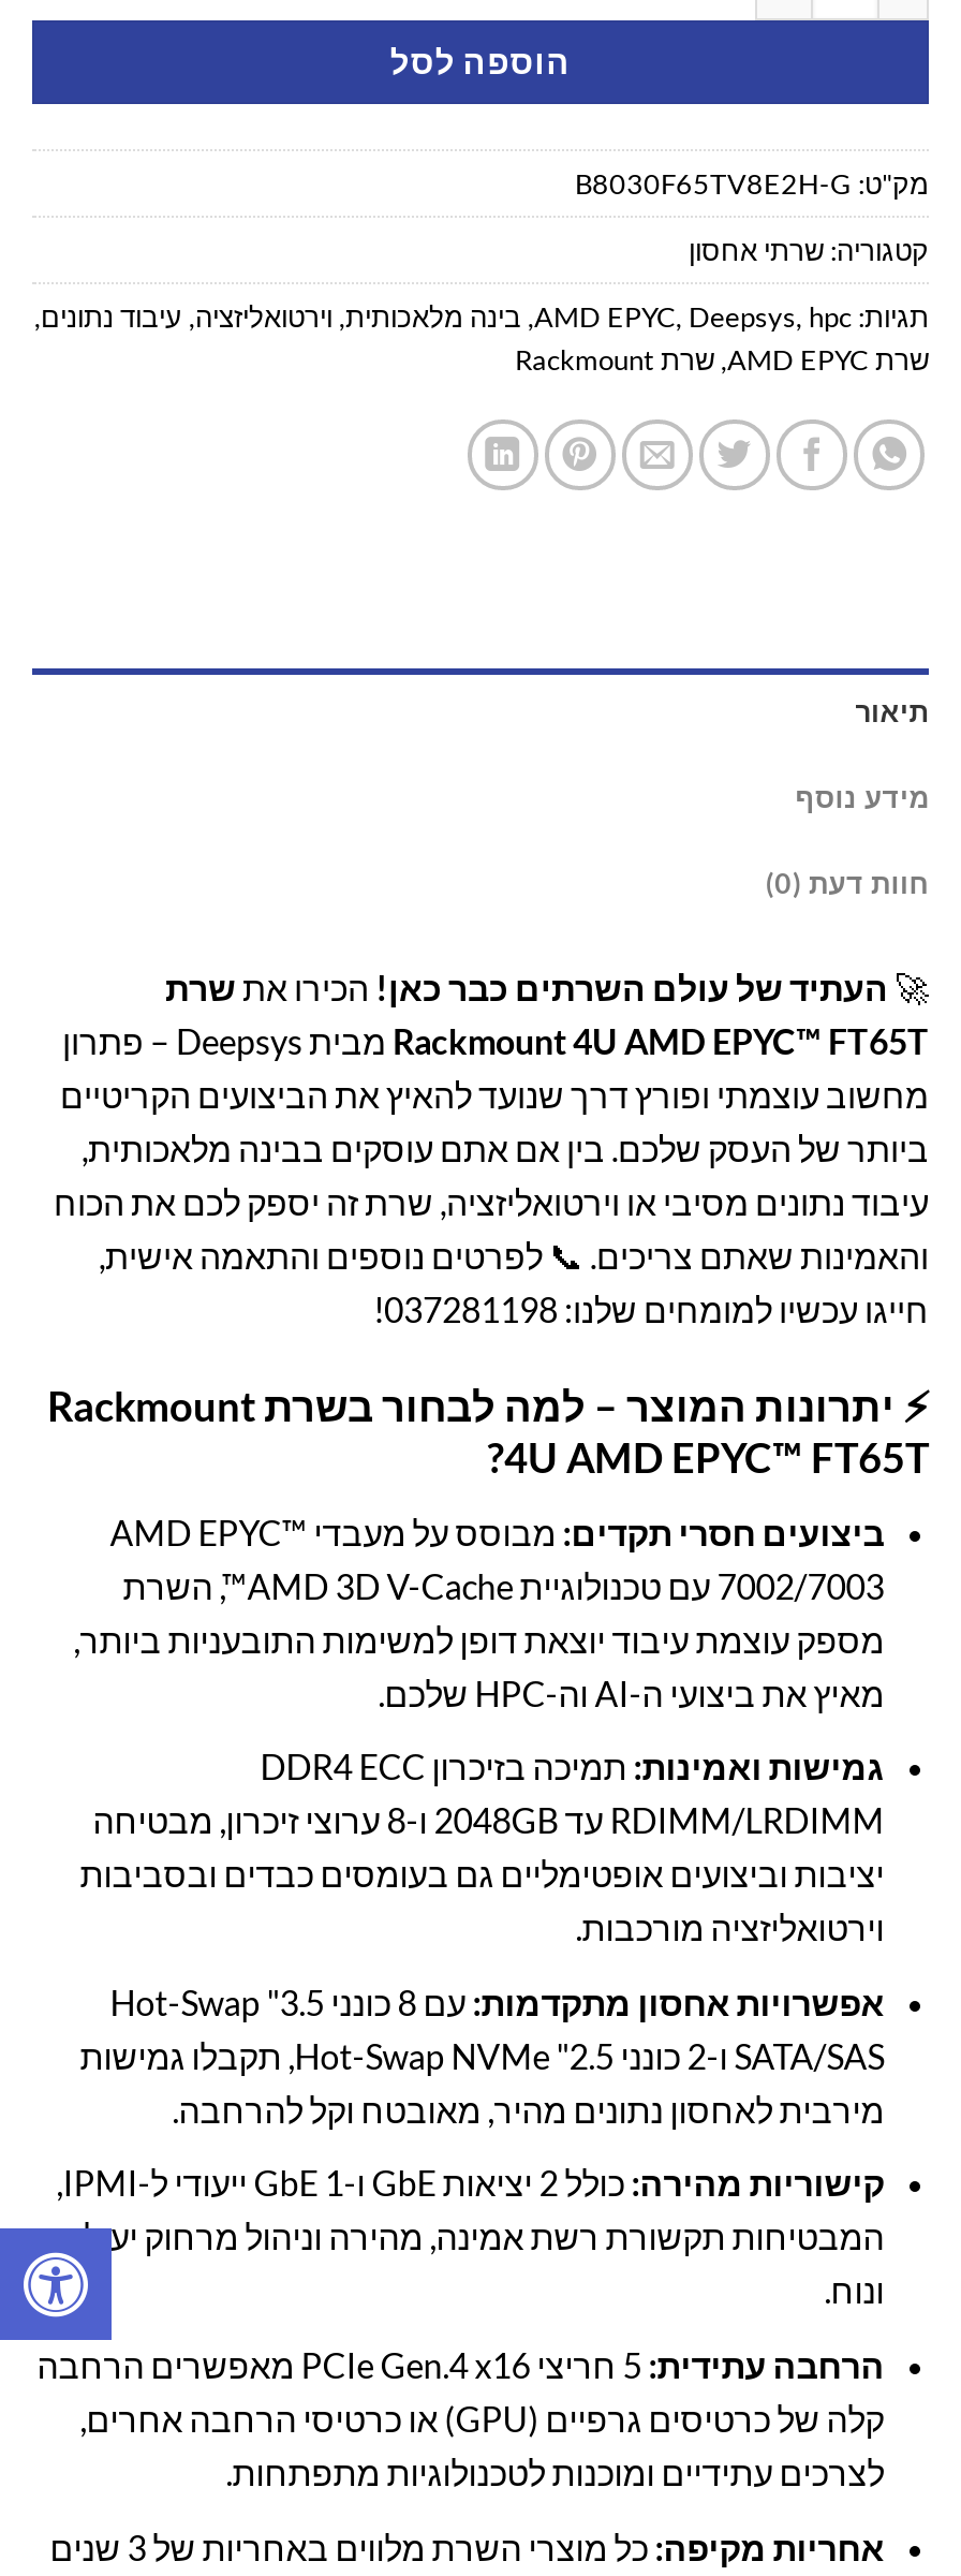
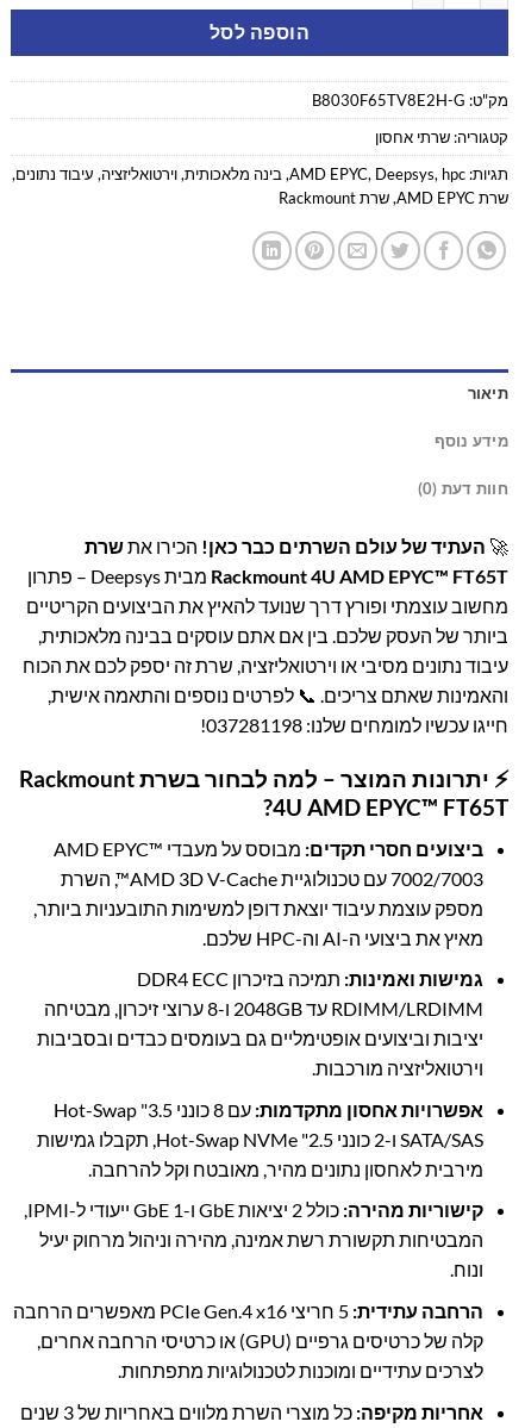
- [image]
